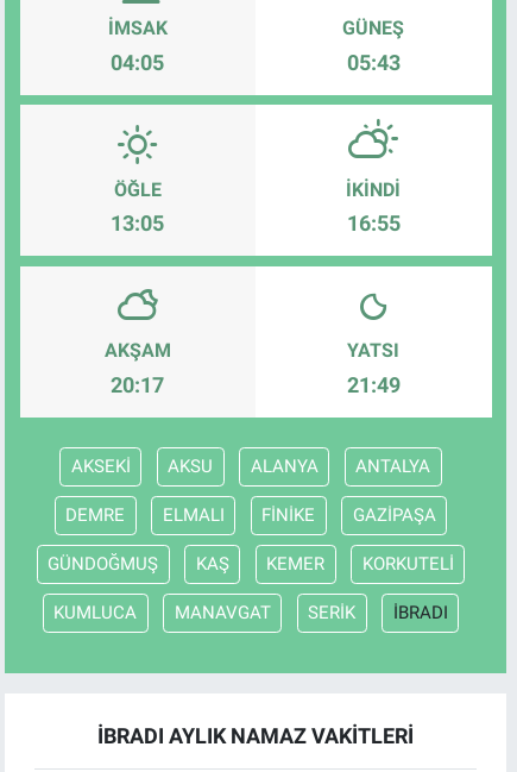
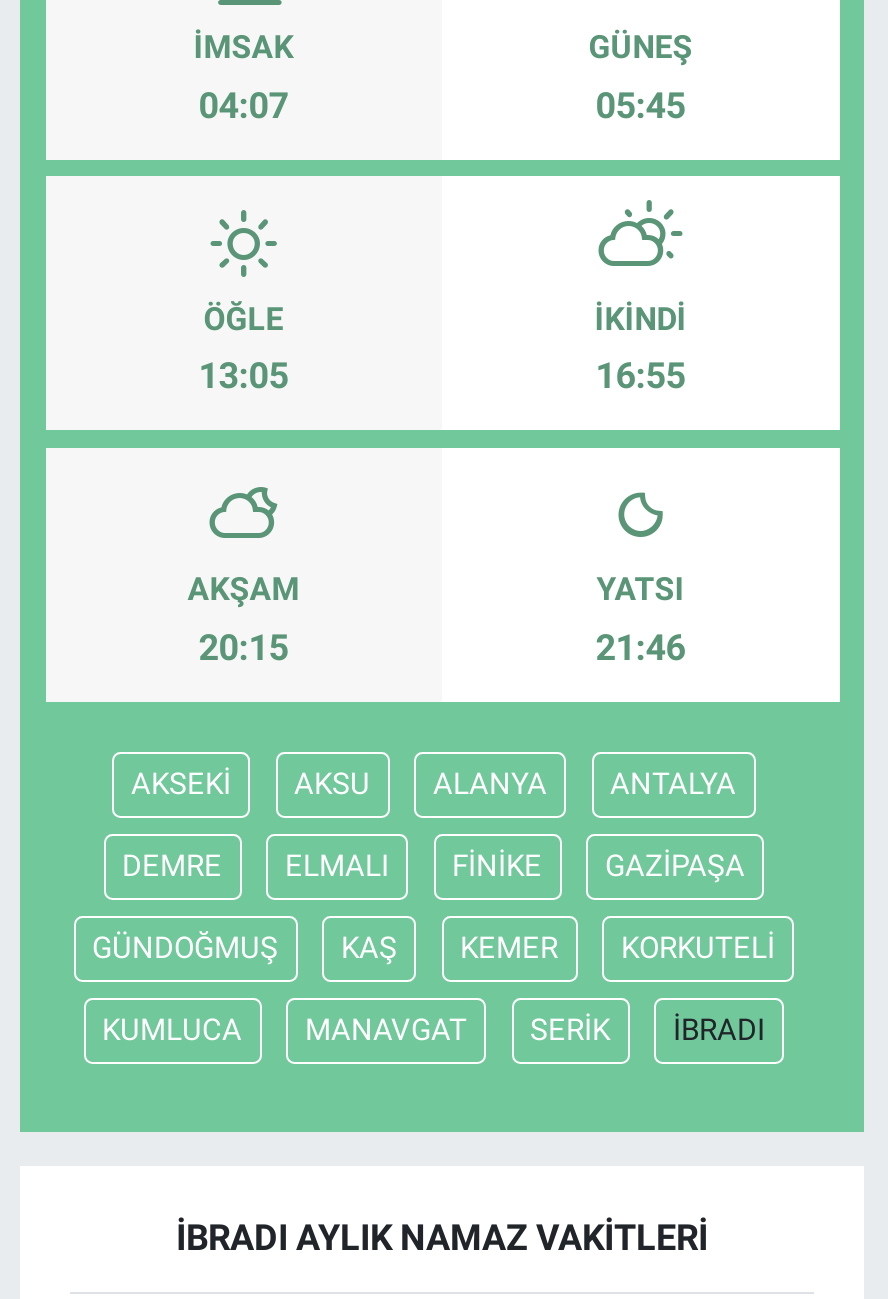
- 04:05
+ 04:07

- 05:43
+ 05:45

- 20:17
+ 20:15

- 21:49
+ 21:46
